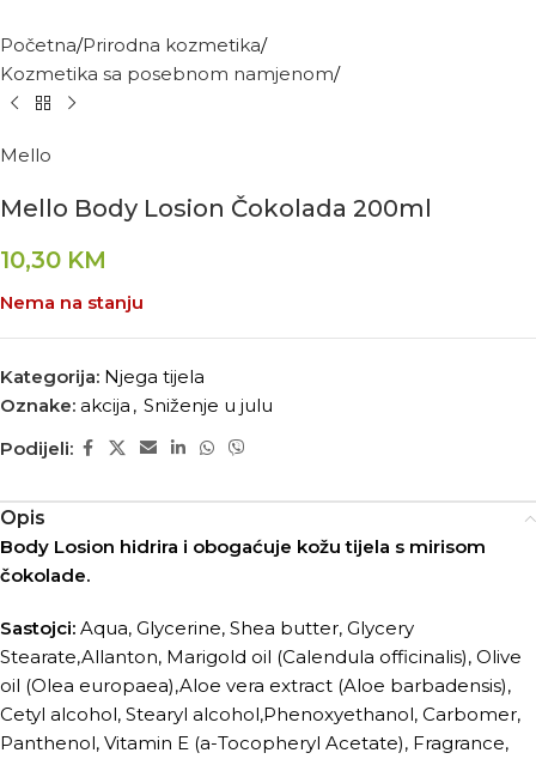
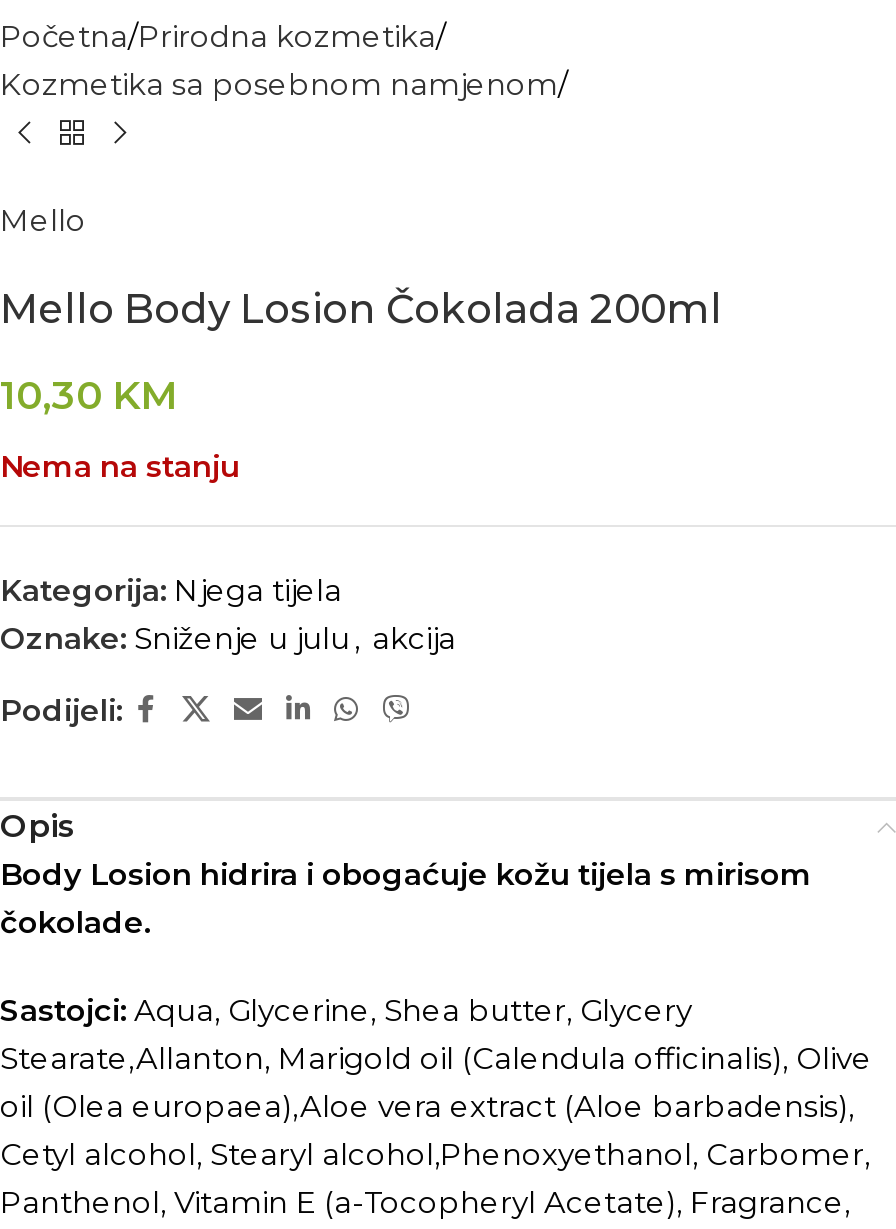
- Oznake: akcija , Sniženje u julu
+ Oznake: Sniženje u julu , akcija
